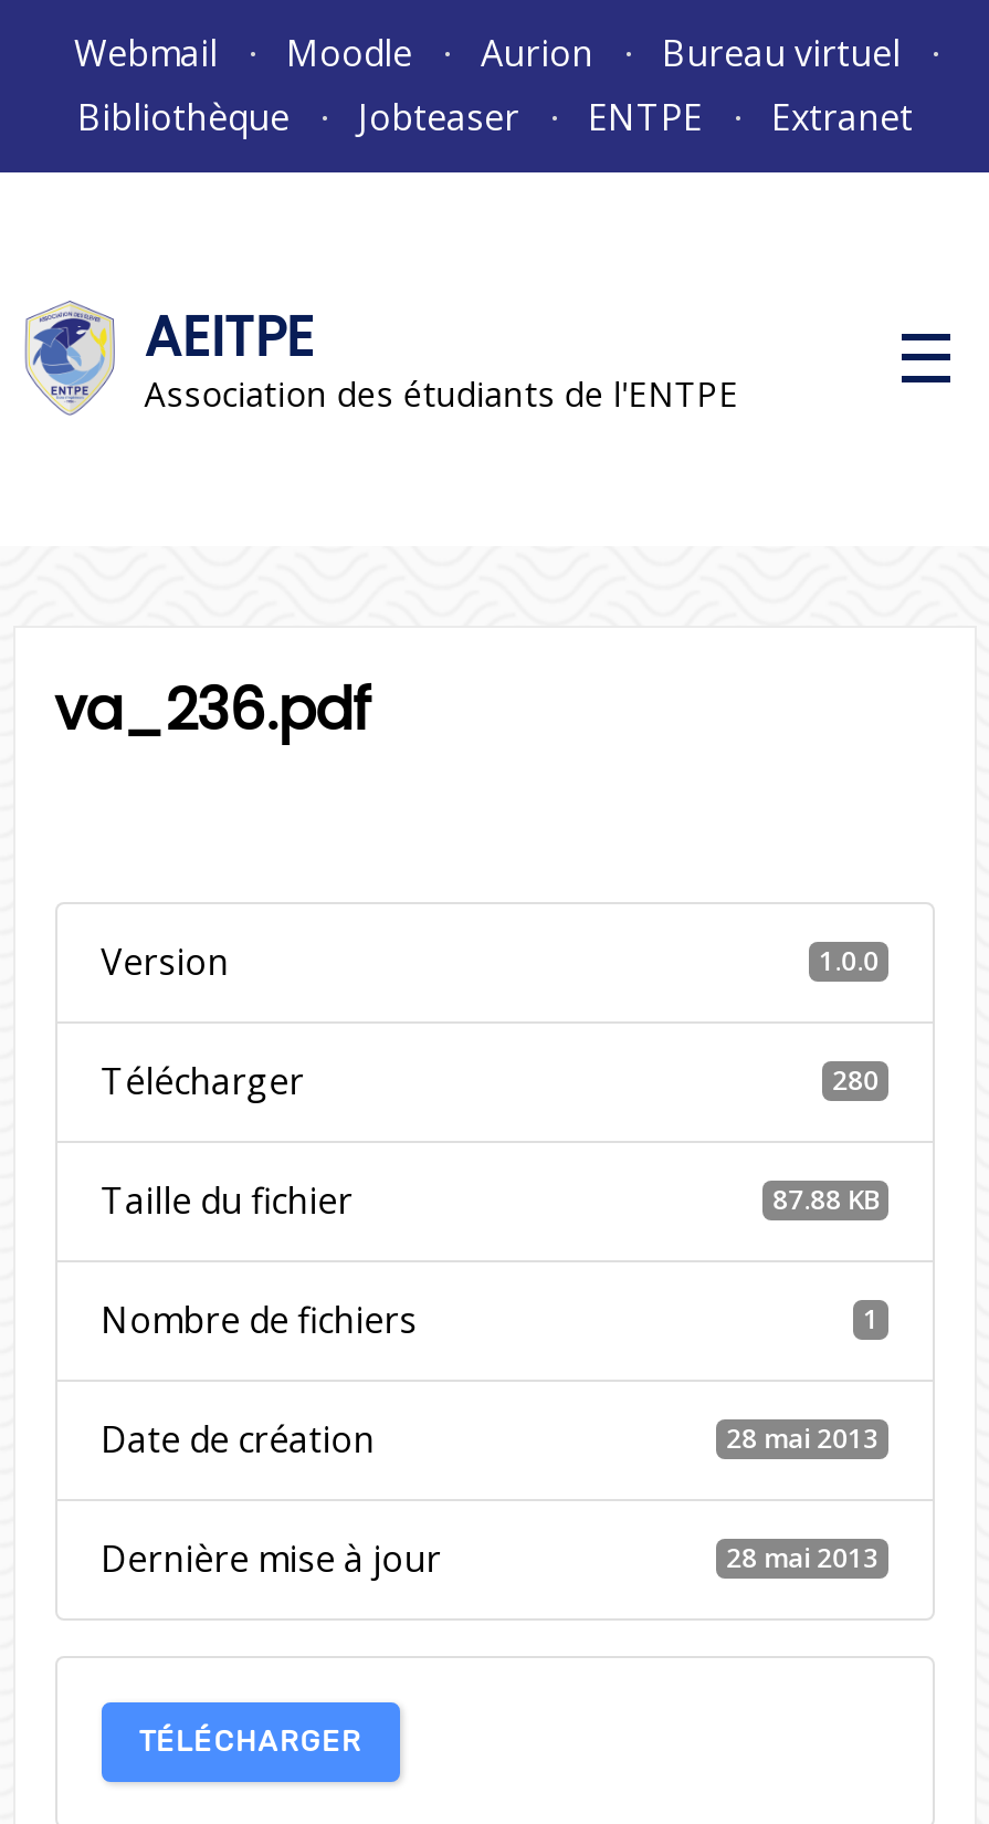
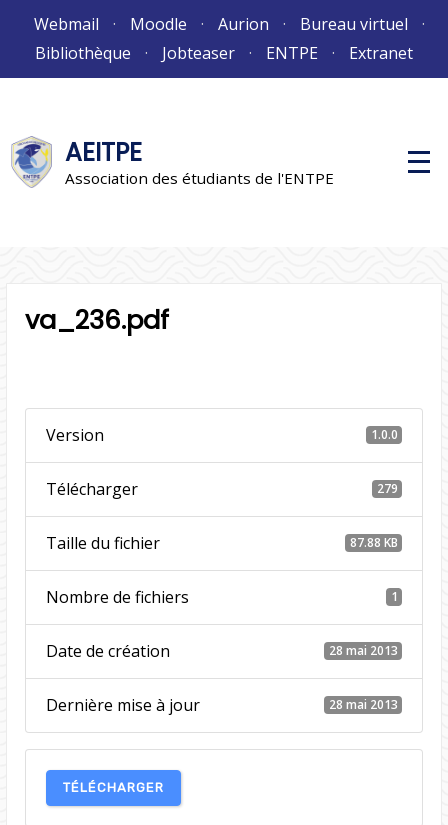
- 280
+ 279
